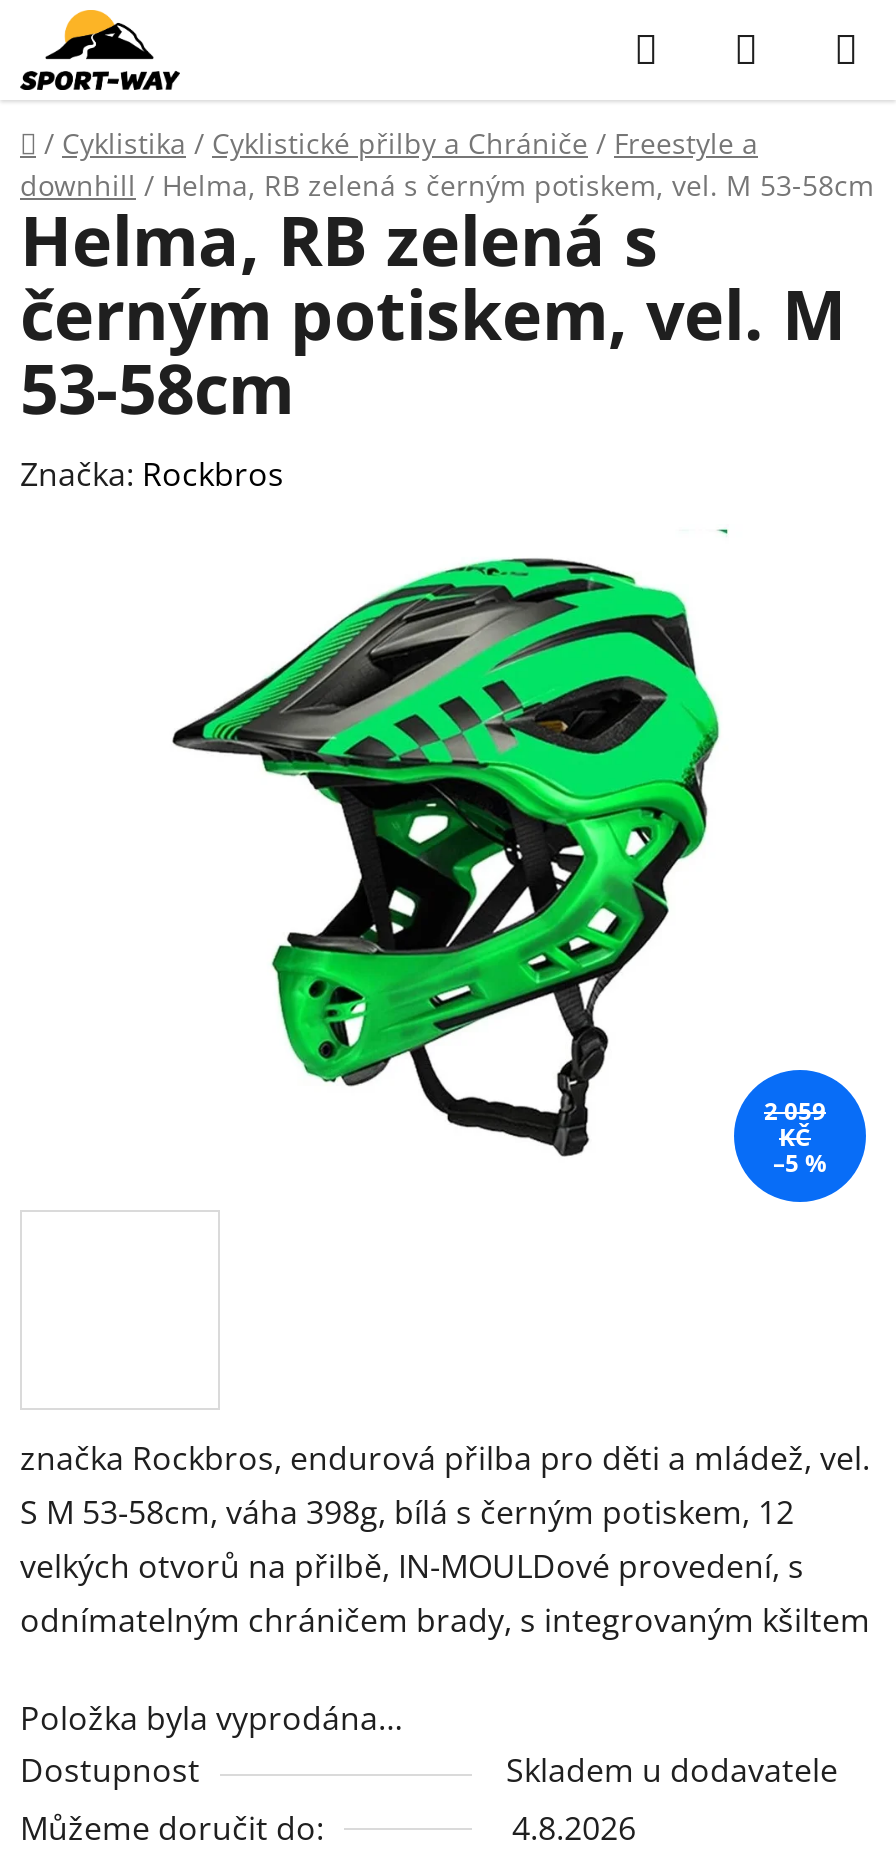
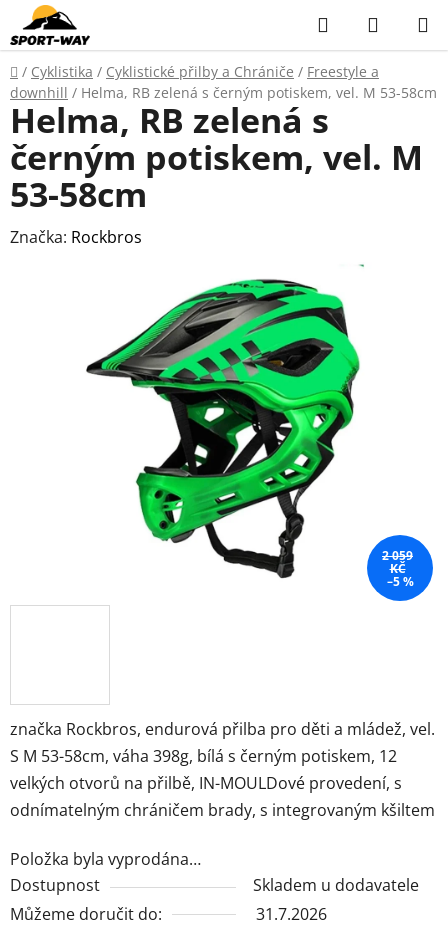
- 4.8.2026
+ 31.7.2026
